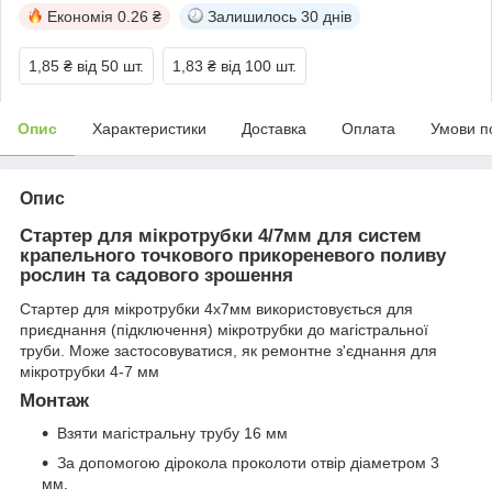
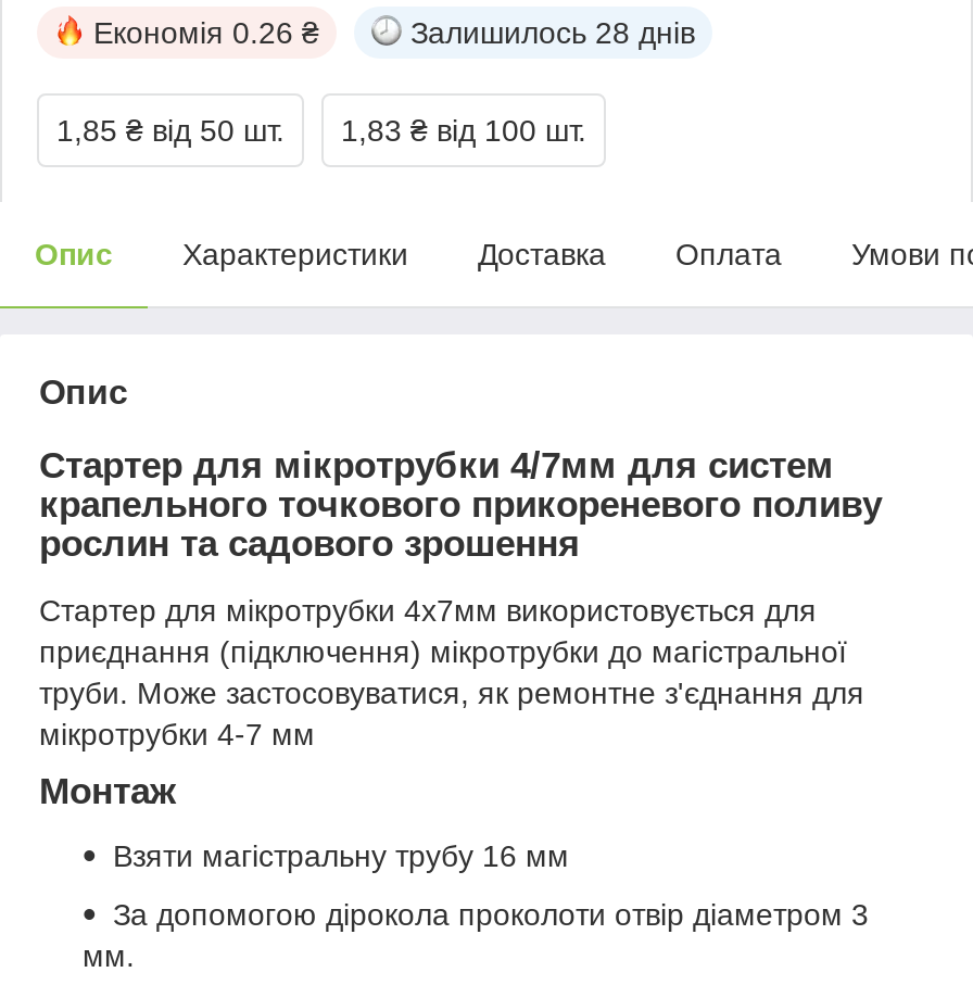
- Залишилось 30 днів
+ Залишилось 28 днів
